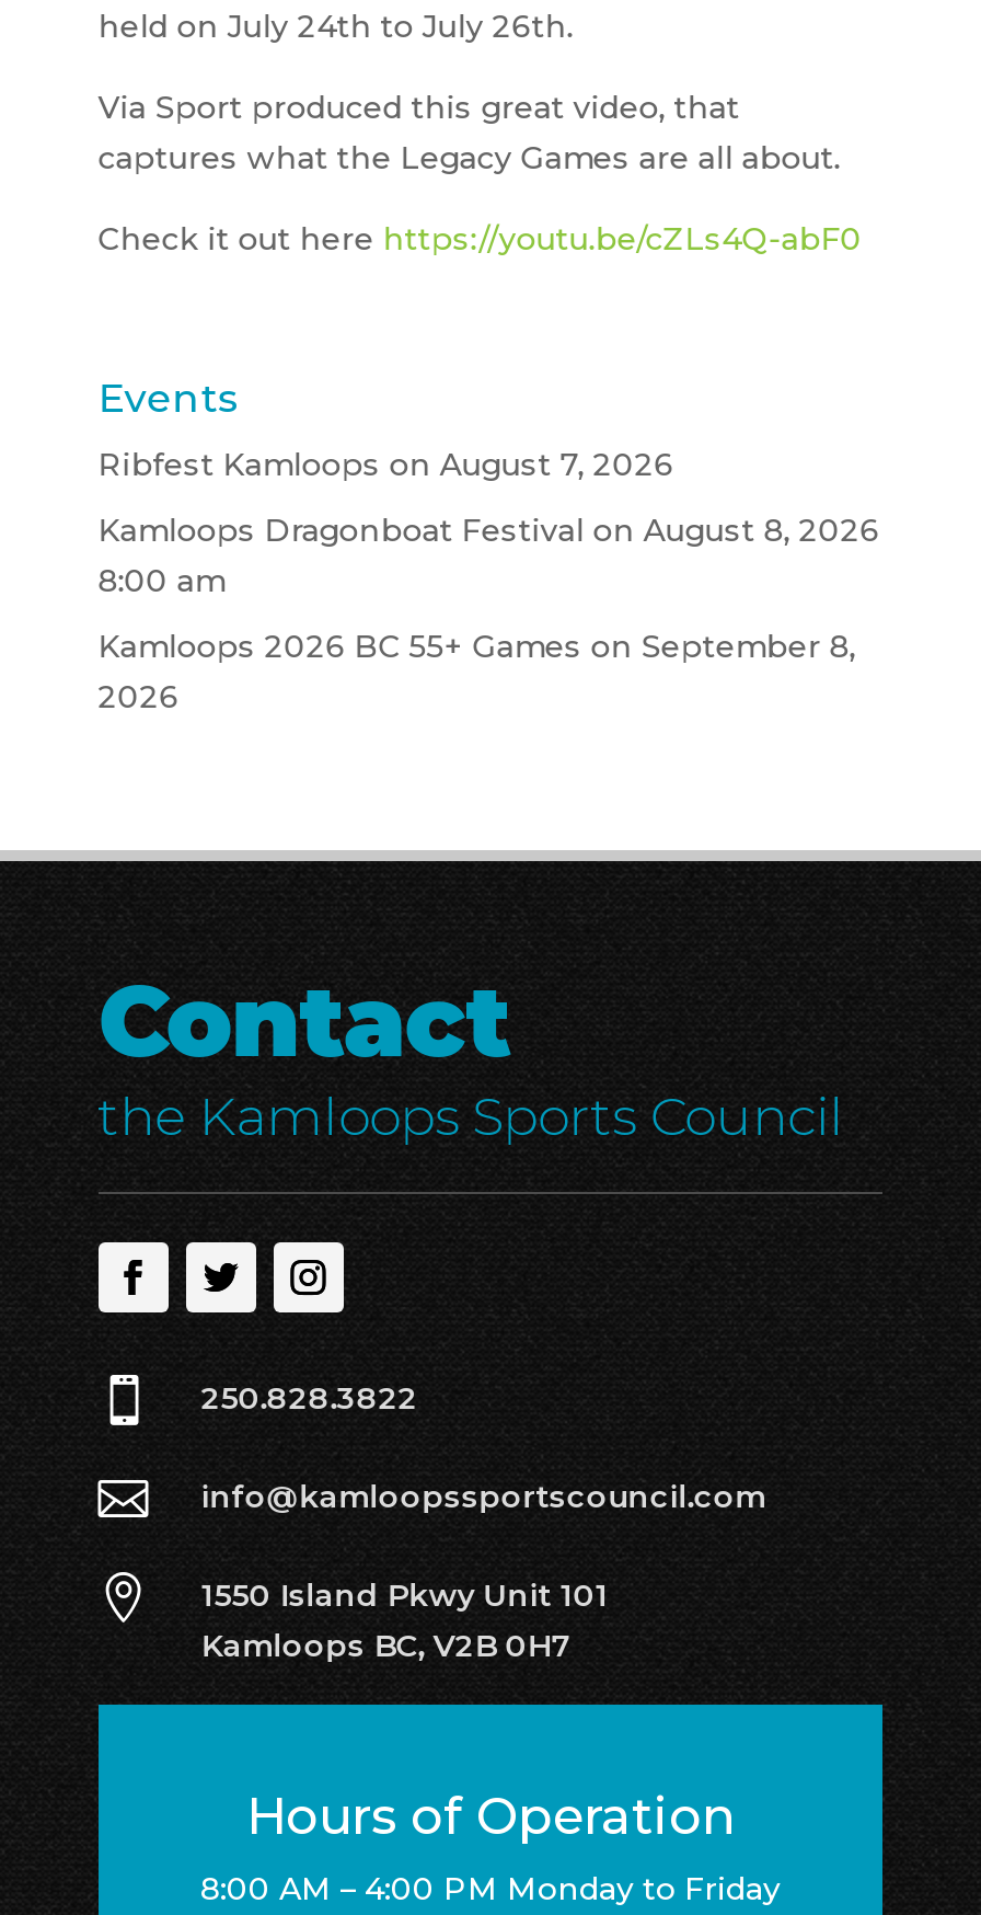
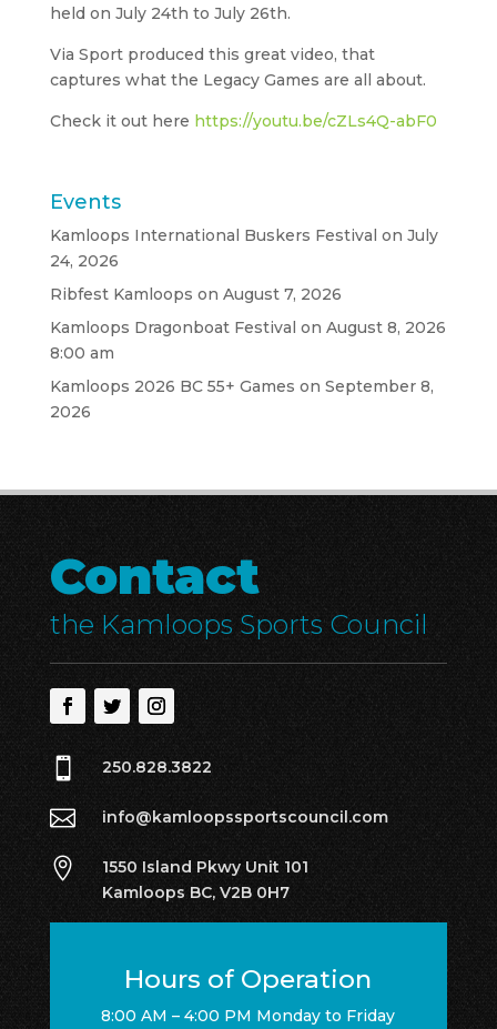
+ Kamloops International Buskers Festival on July
+ 24, 2026
